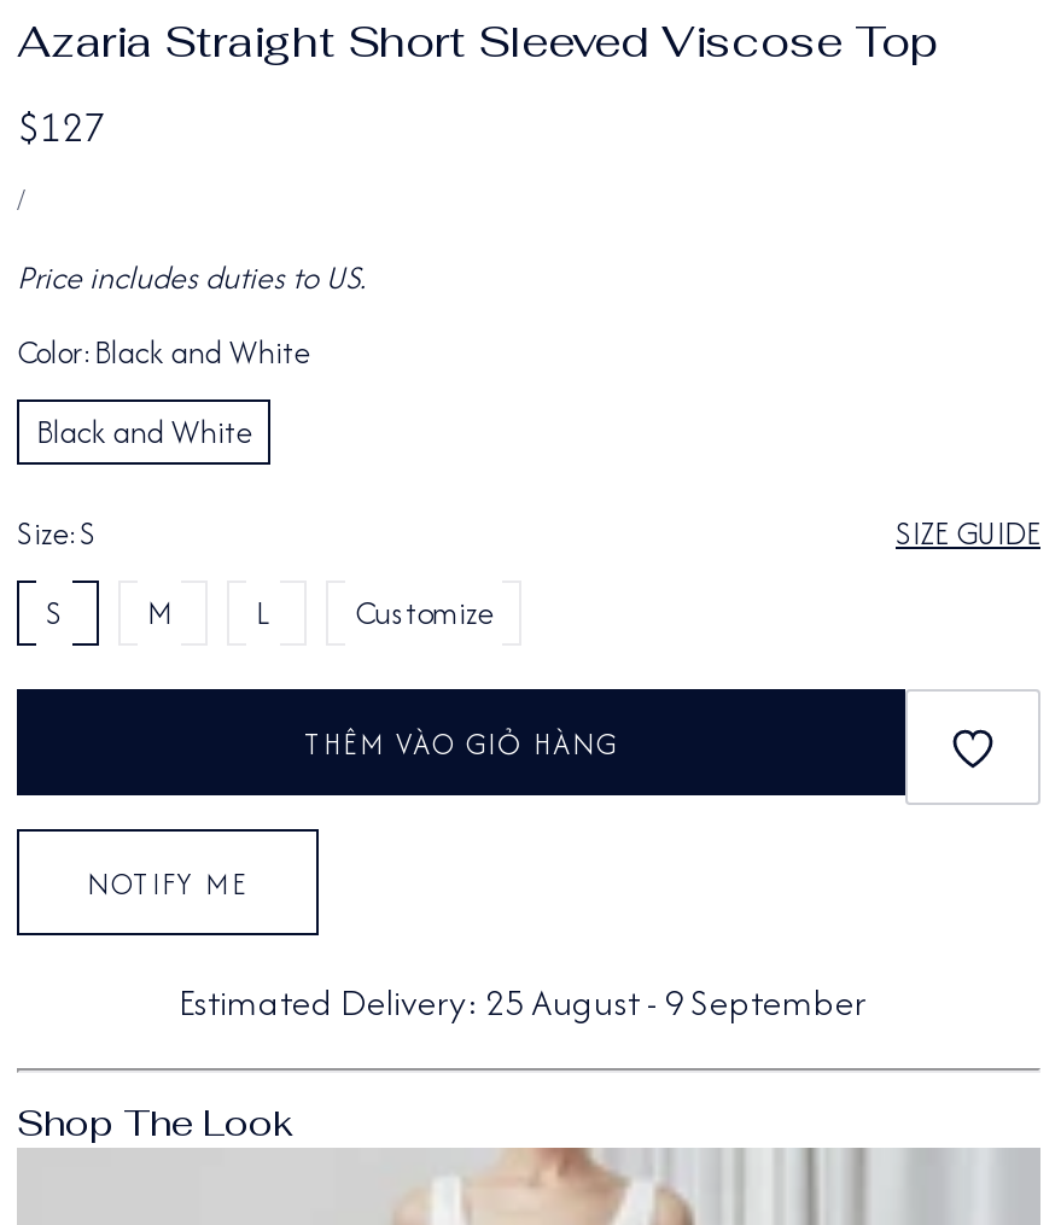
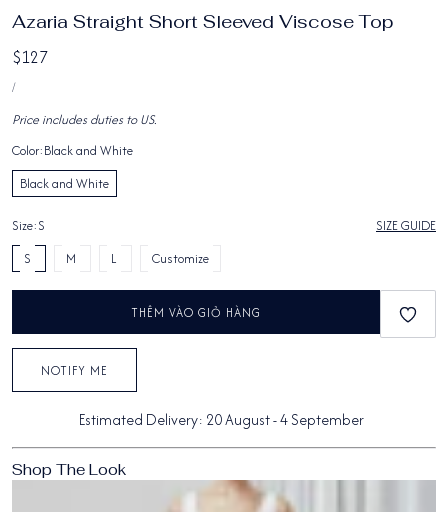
- Estimated Delivery: 25 August- 9 September
+ Estimated Delivery: 20 August- 4 September
